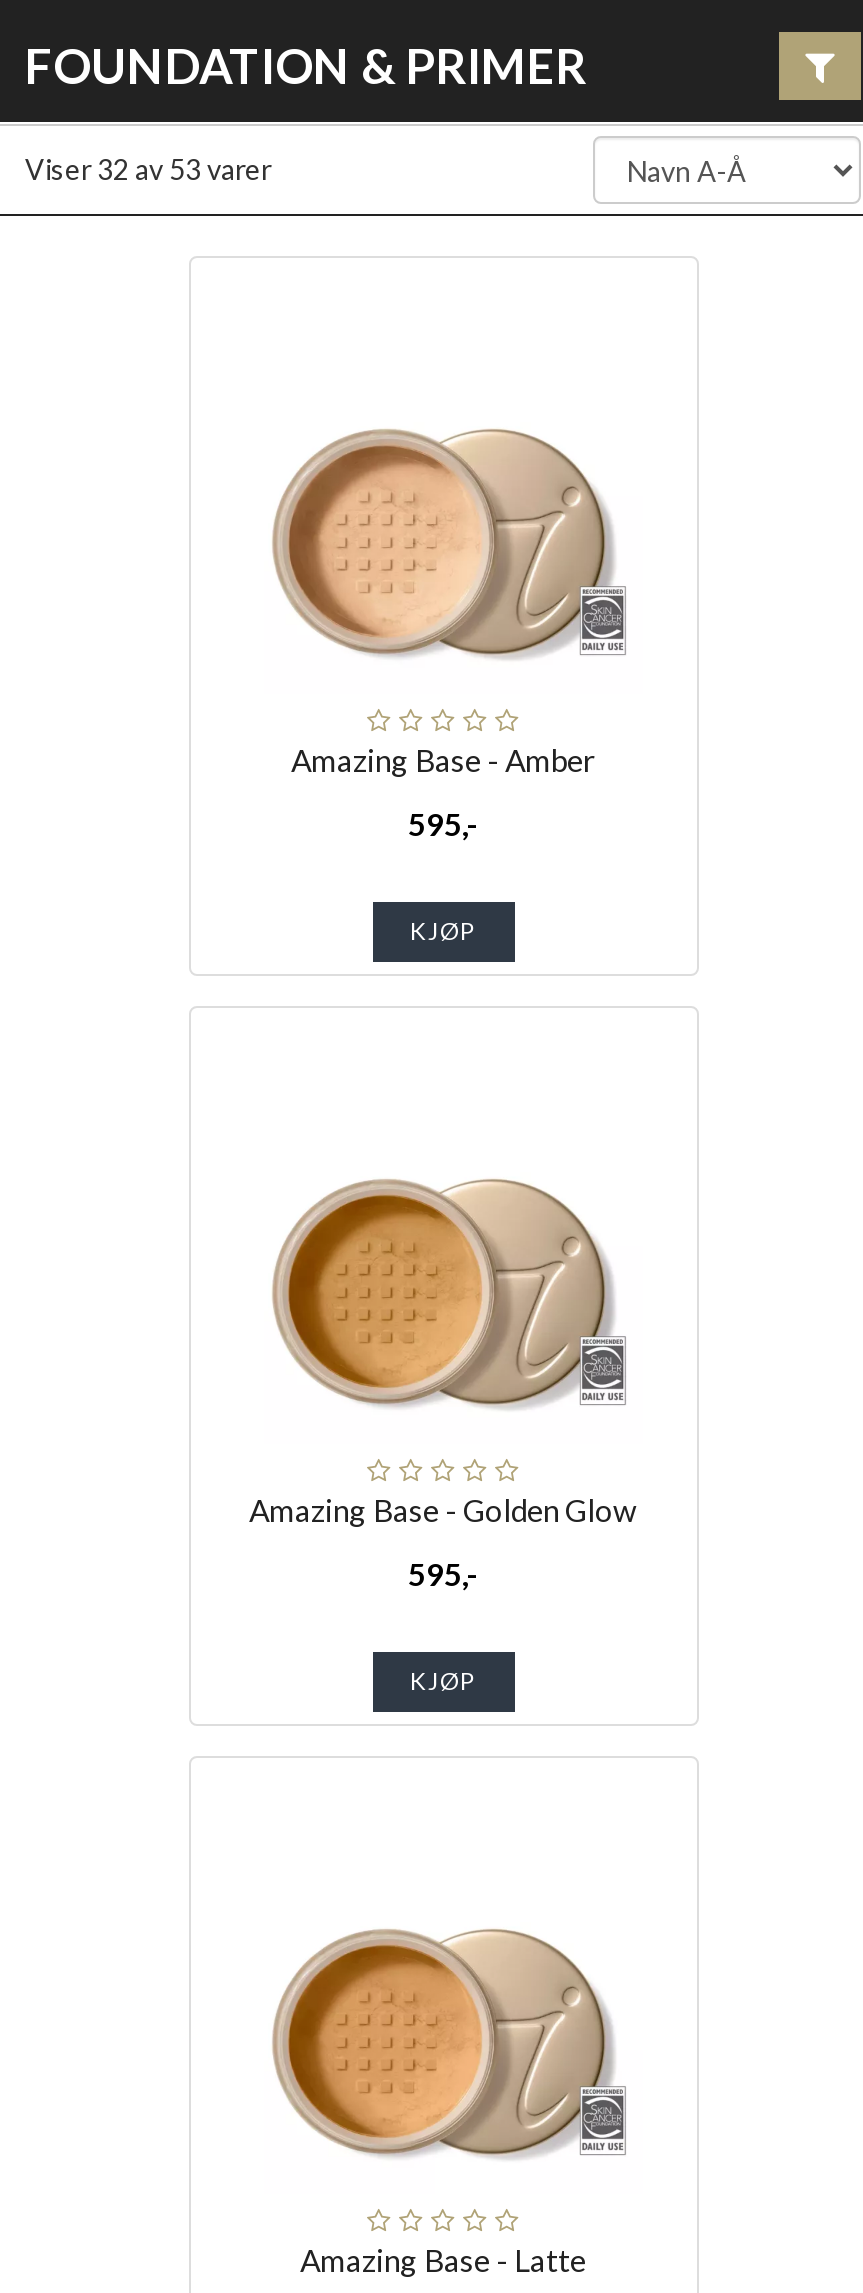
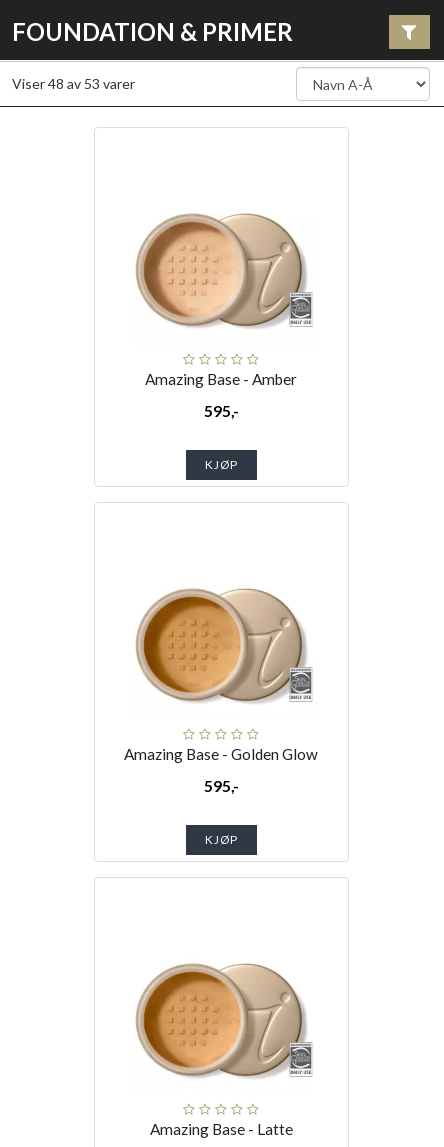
- Viser 32 av 53 varer
+ Viser 48 av 53 varer
